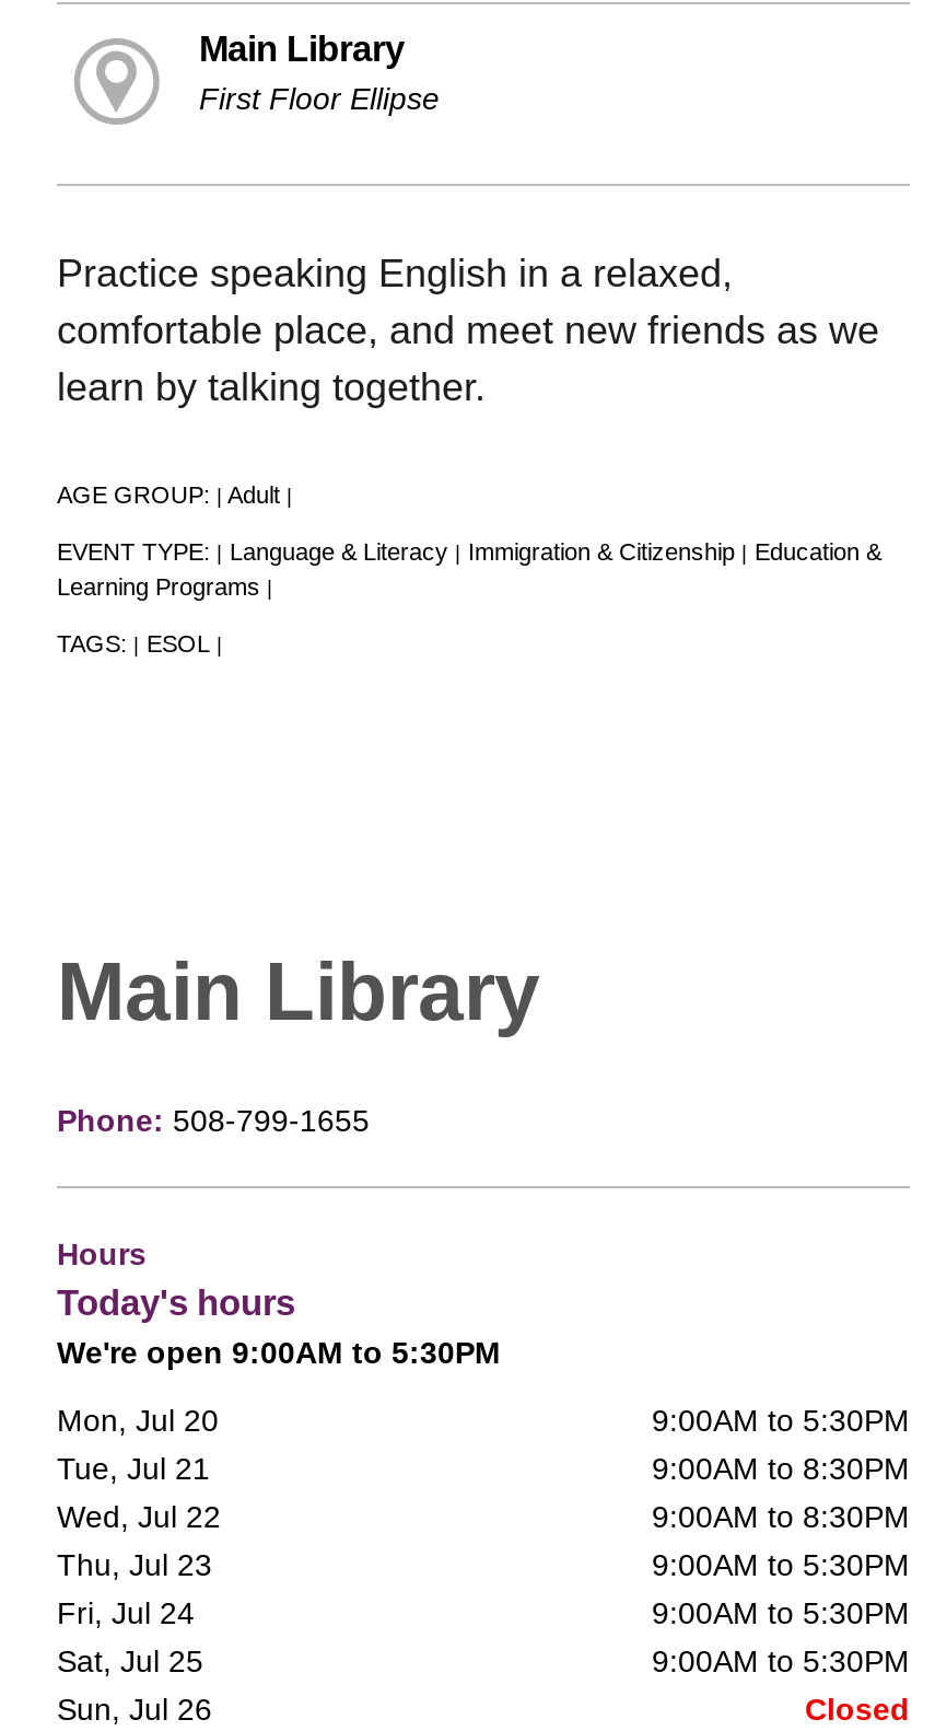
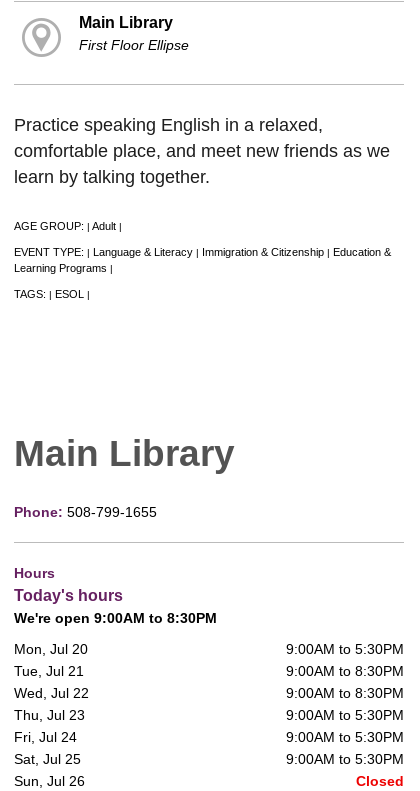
- We're open 9:00AM to 5:30PM
+ We're open 9:00AM to 8:30PM
